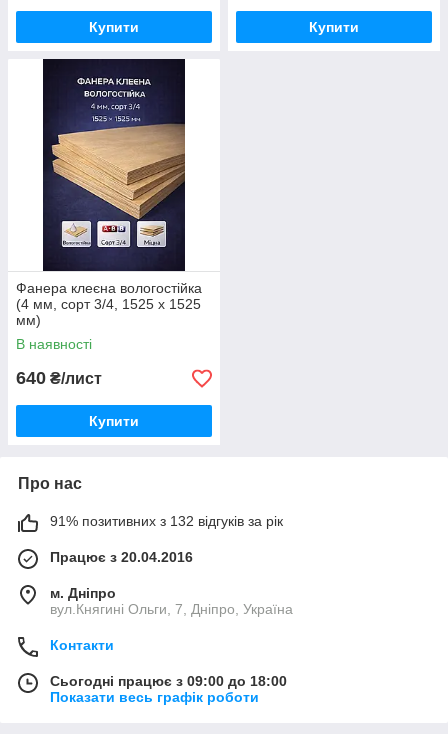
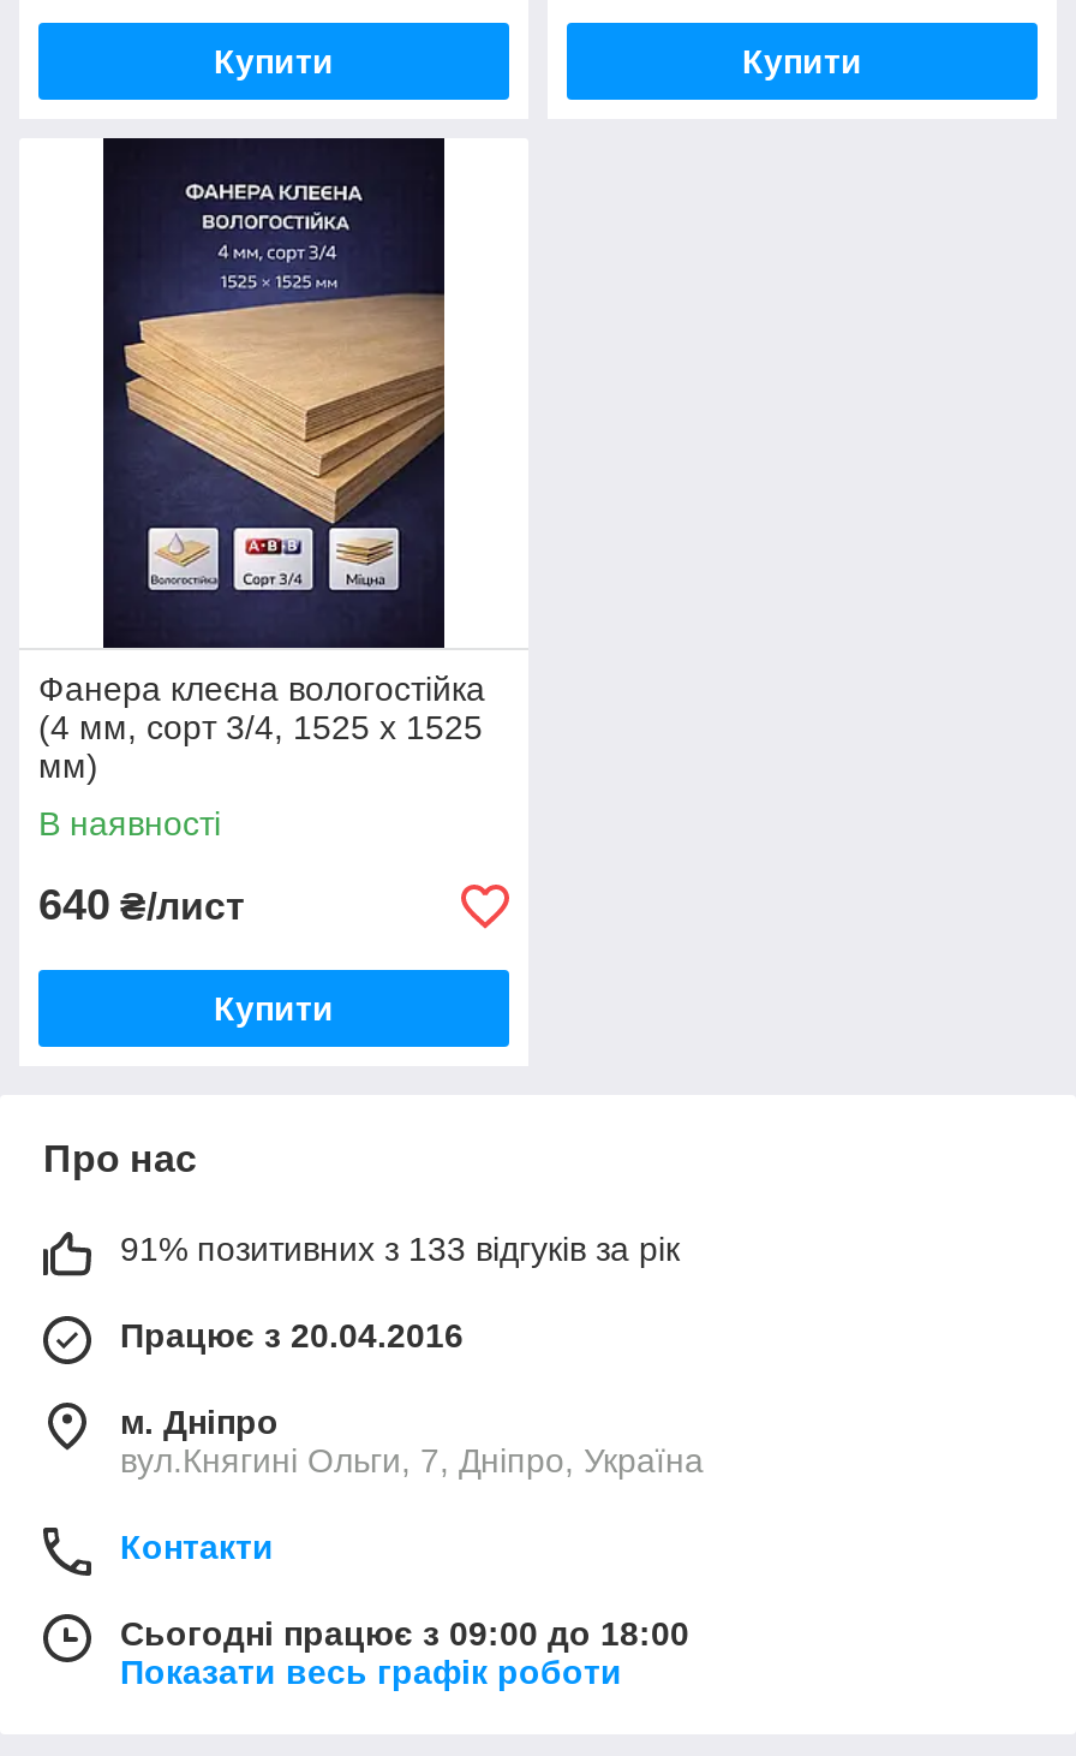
- 91% позитивних з 132 відгуків за рік
+ 91% позитивних з 133 відгуків за рік
